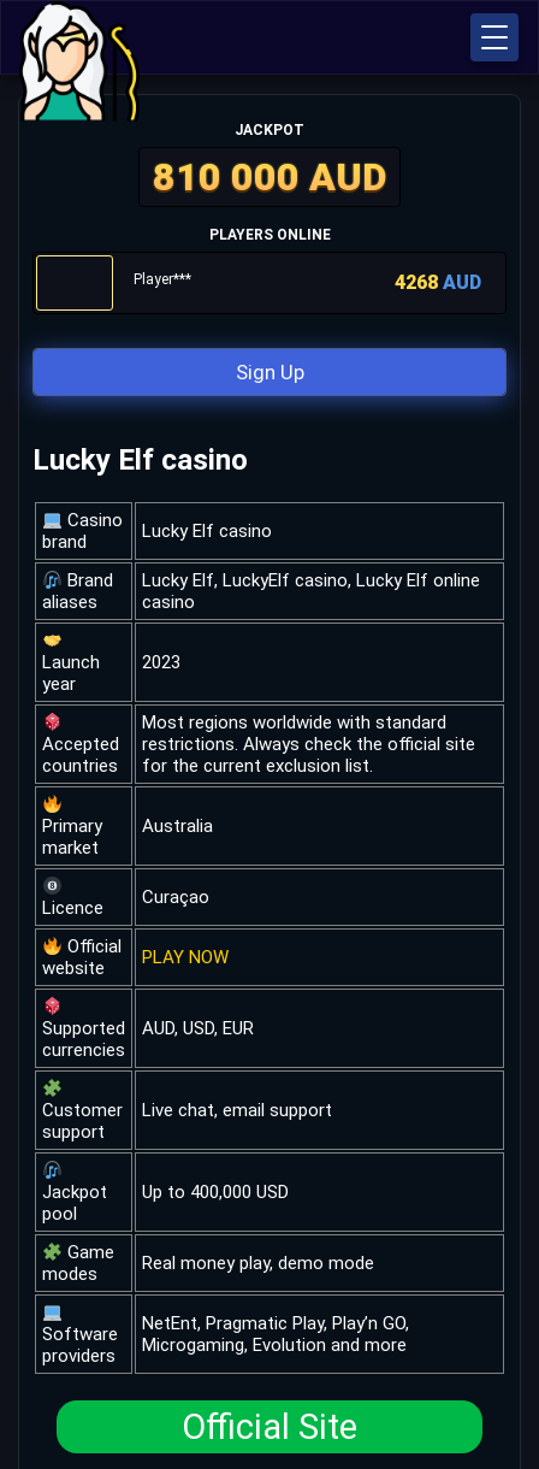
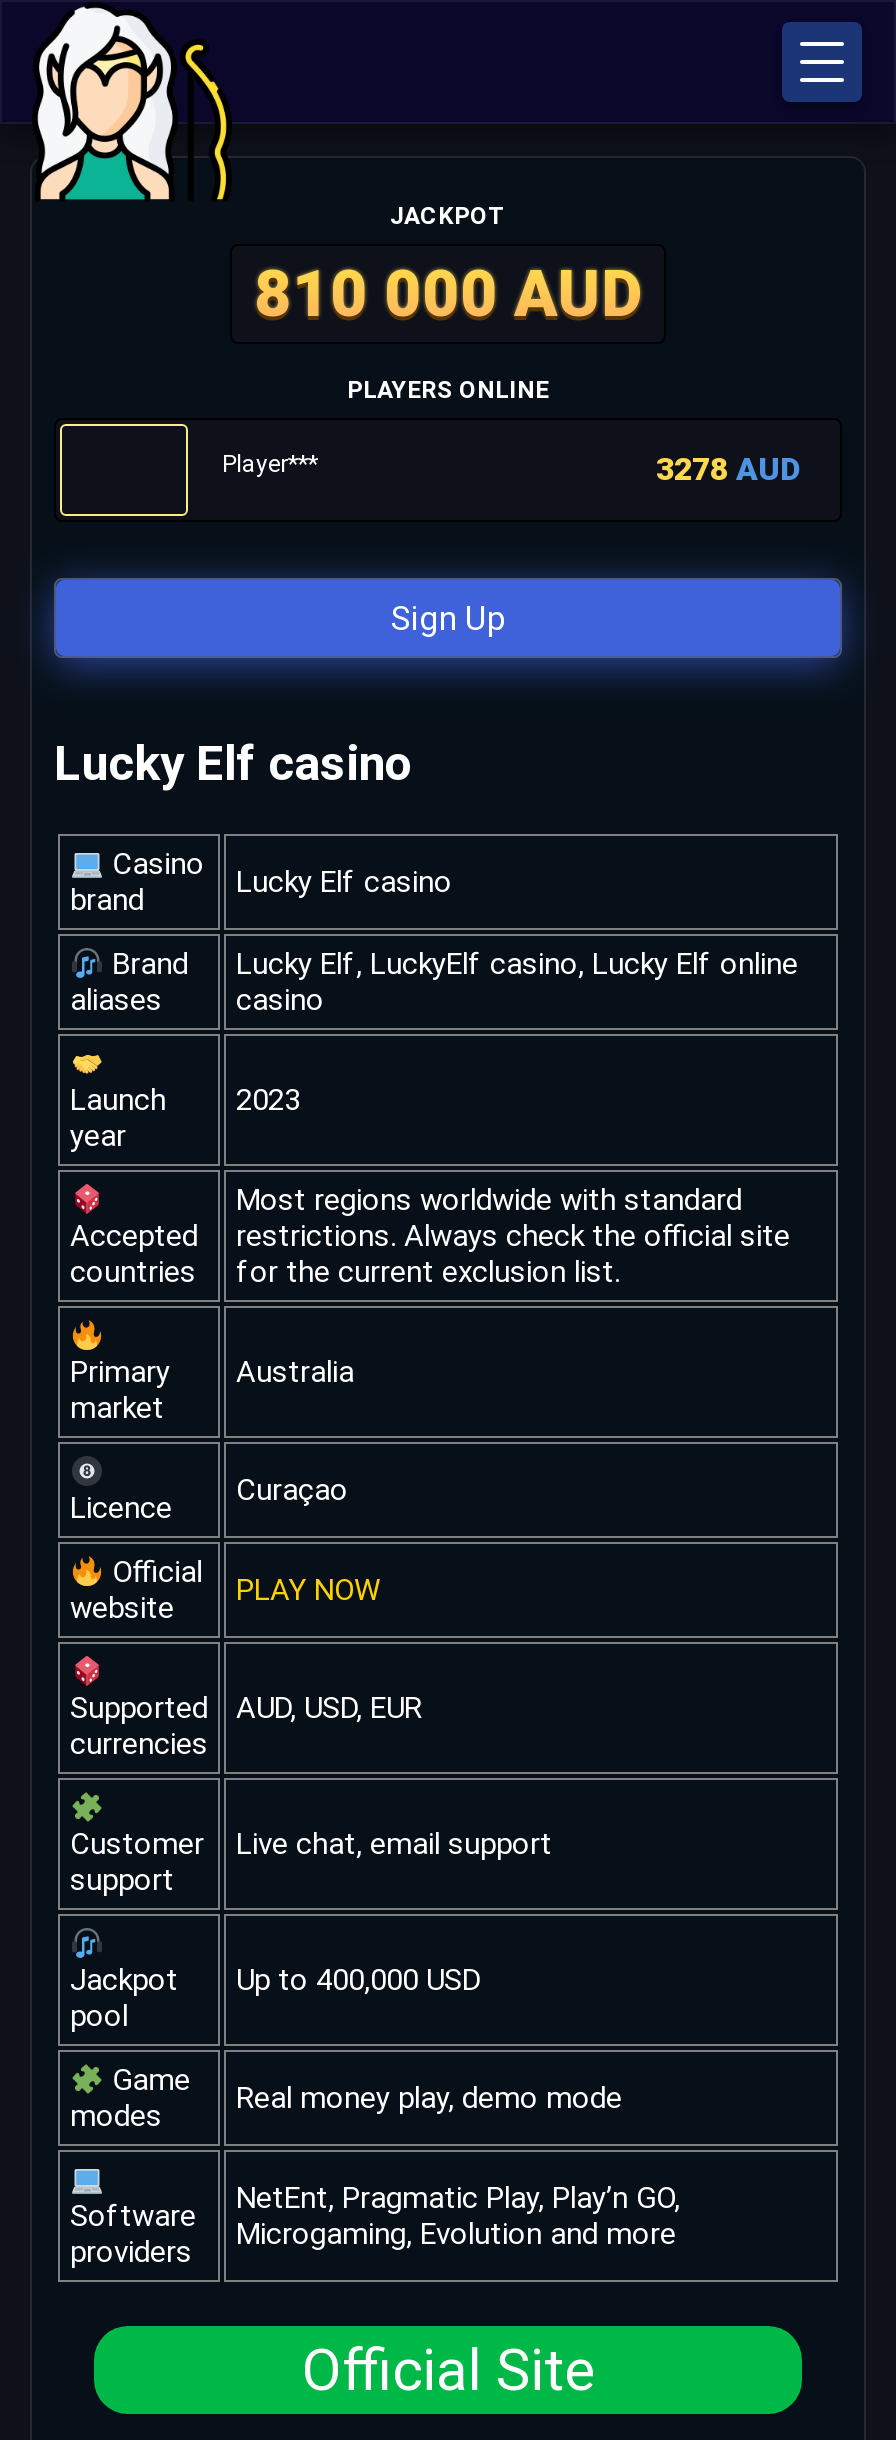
- 4268 AUD
+ 3278 AUD
